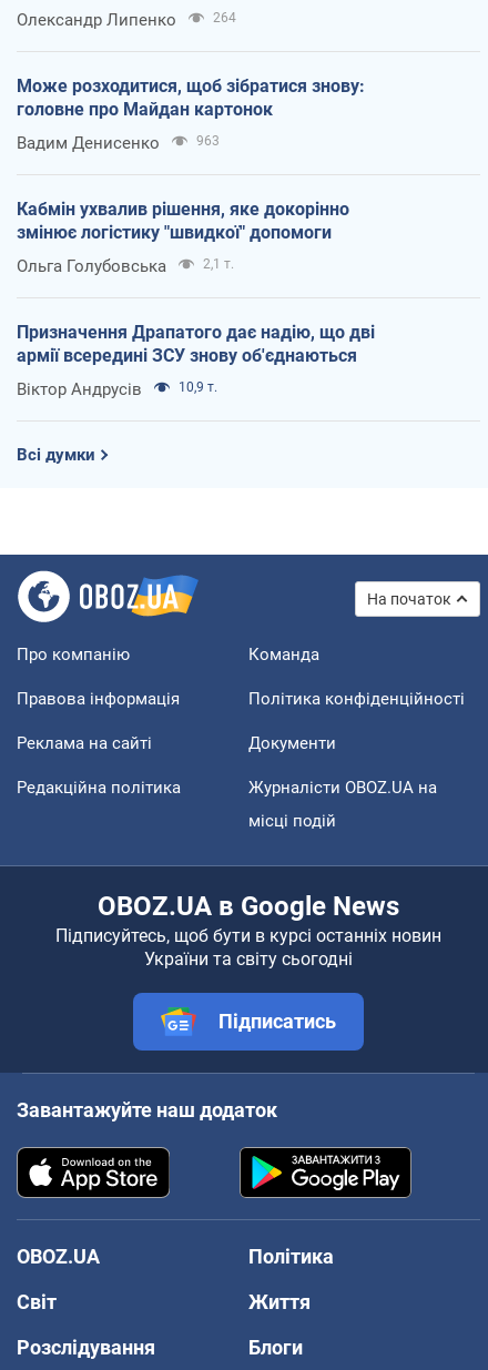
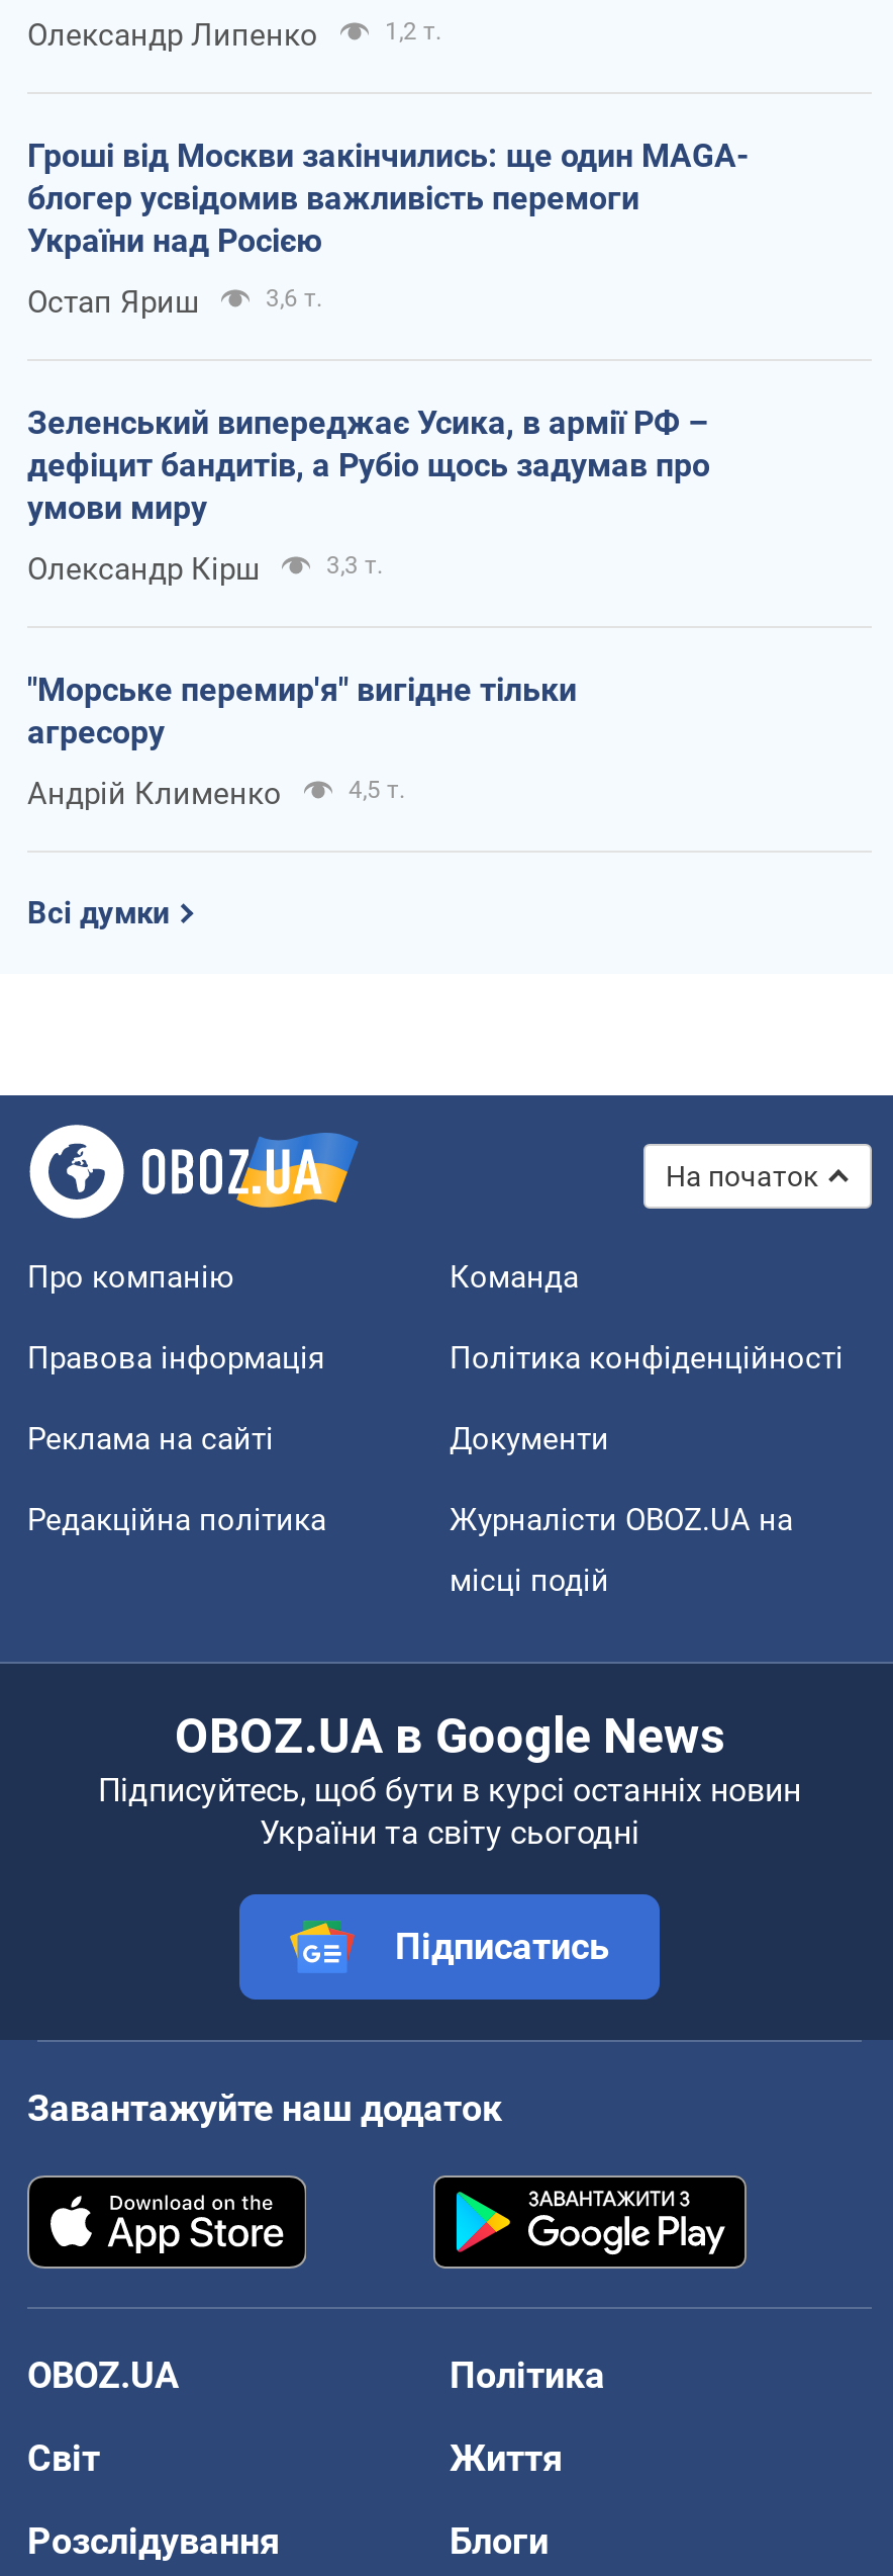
- 264
+ 1,2 т.

- Може розходитися, щоб зібратися знову:
- головне про Майдан картонок
+ Гроші від Москви закінчились: ще один MAGA-
+ блогер усвідомив важливість перемоги
+ України над Росією

- Вадим Денисенко
- 963
+ Остап Яриш
+ 3,6 т.

- Кабмін ухвалив рішення, яке докорінно
- змінює логістику "швидкої" допомоги
+ Зеленський випереджає Усика, в армії РФ –
+ дефіцит бандитів, а Рубіо щось задумав про
+ умови миру

- Ольга Голубовська
- 2,1 т.
+ Олександр Кірш
+ 3,3 т.

- Призначення Драпатого дає надію, що дві
- армії всередині ЗСУ знову об'єднаються
+ "Морське перемир'я" вигідне тільки
+ агресору

- Віктор Андрусів
- 10,9 т.
+ Андрій Клименко
+ 4,5 т.
